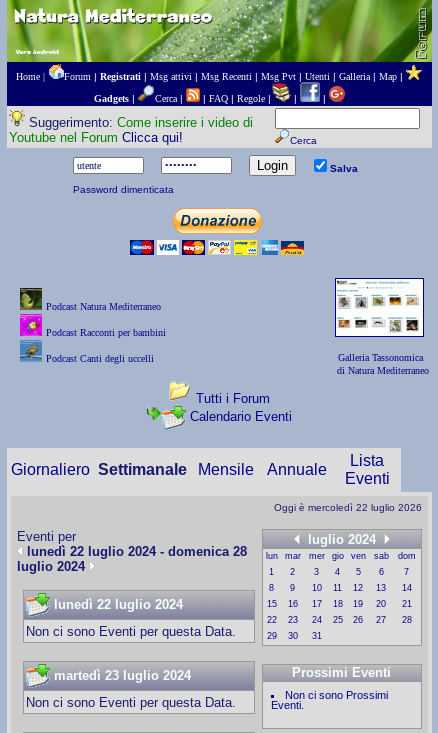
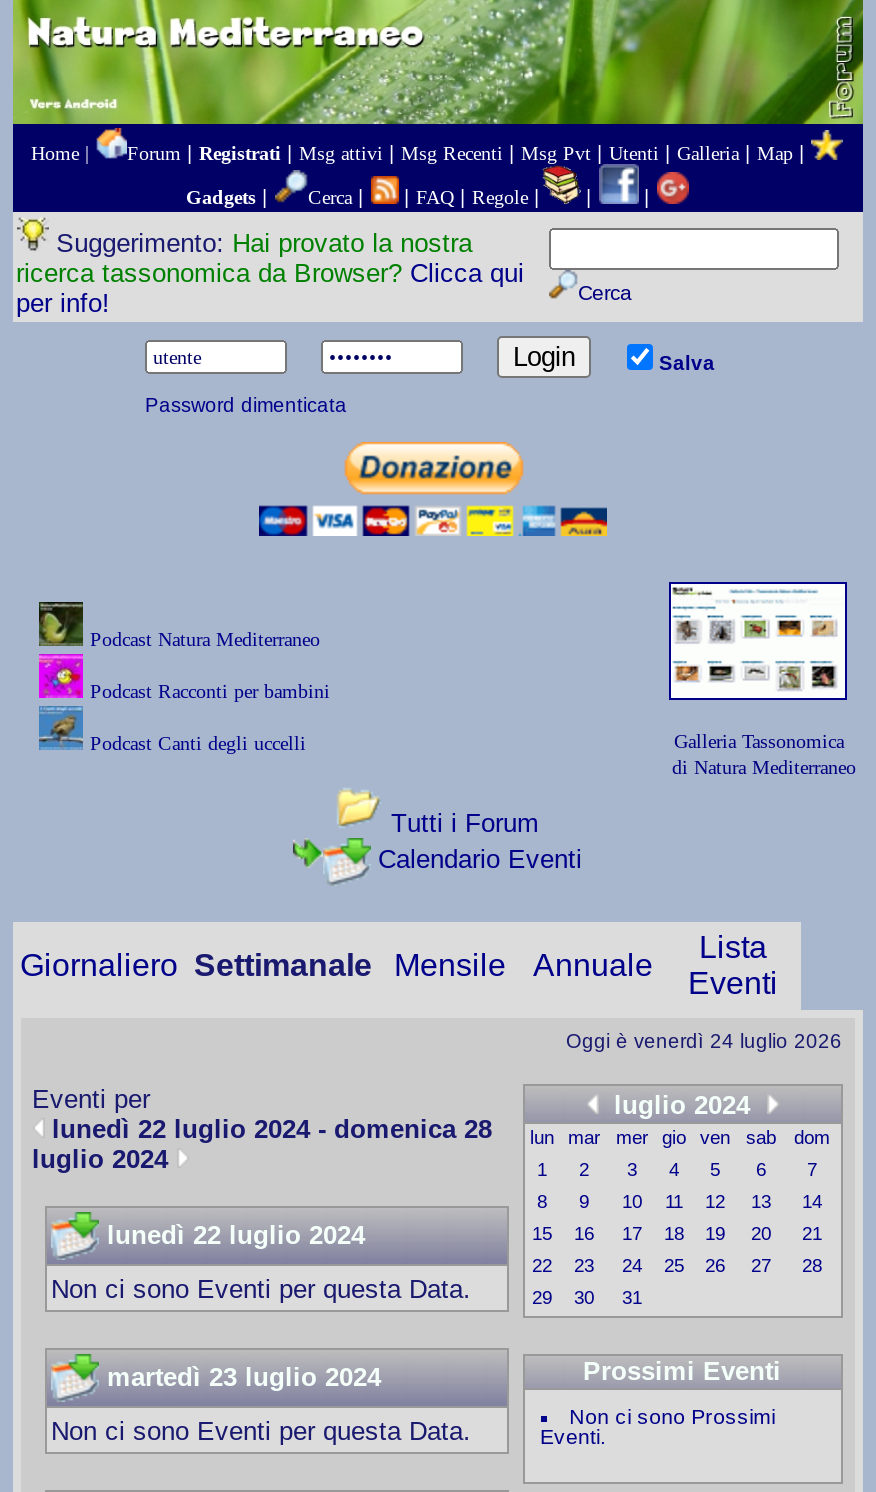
- Suggerimento: Come inserire i video di
- Youtube nel Forum Clicca qui!
+ Suggerimento: Hai provato la nostra
+ ricerca tassonomica da Browser? Clicca qui
+ per info!

- Oggi è mercoledì 22 luglio 2026
+ Oggi è venerdì 24 luglio 2026
